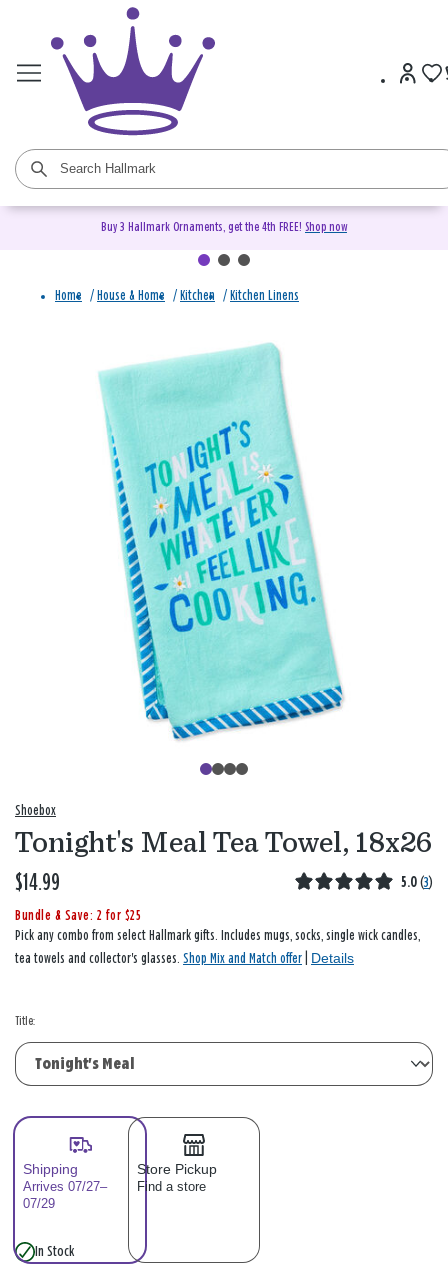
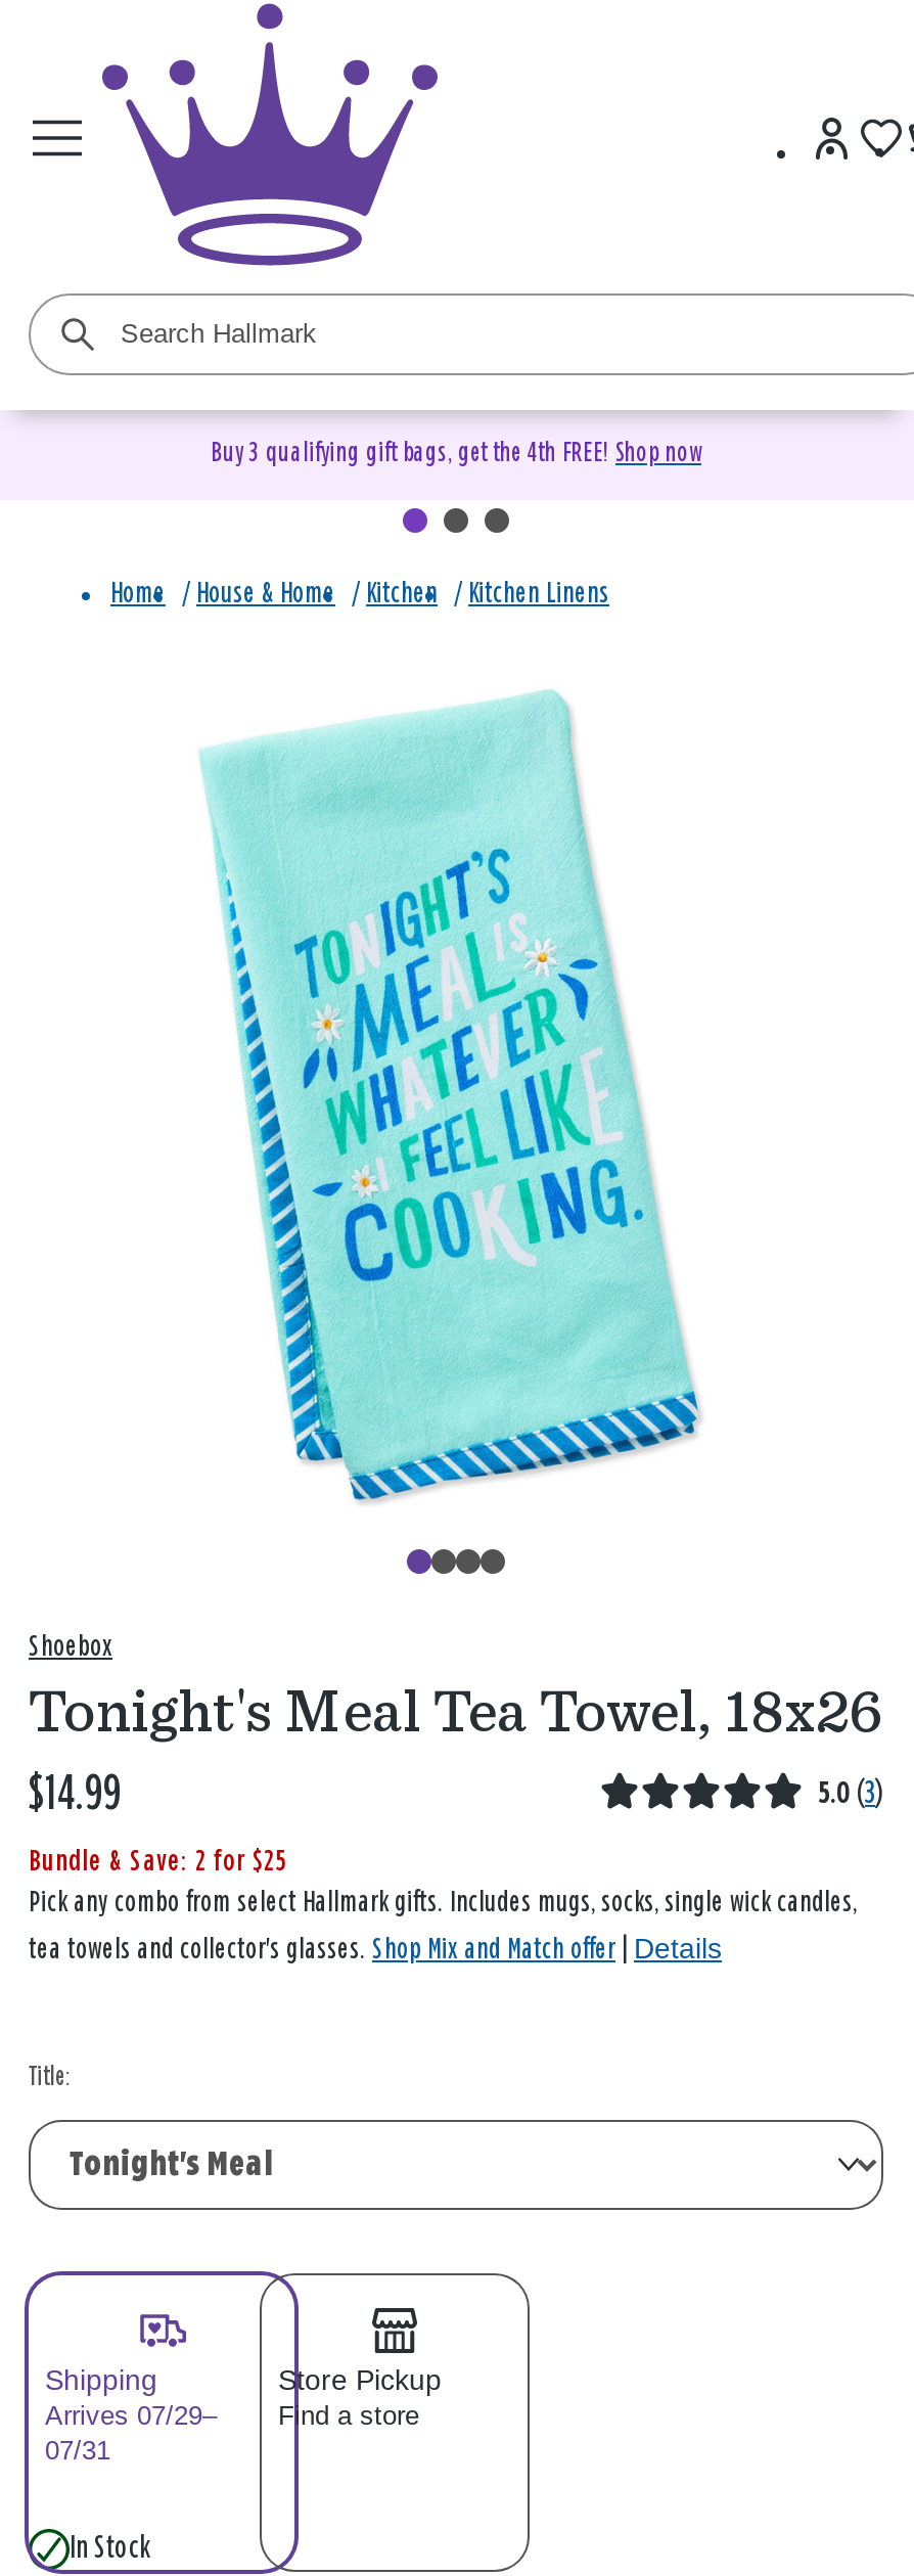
- Buy 3 Hallmark Ornaments, get the 4th FREE! Shop now
+ Buy 3 qualifying gift bags, get the 4th FREE! Shop now

- Arrives 07/27– Find a store
+ Arrives 07/29– Find a store

- 07/29
+ 07/31
